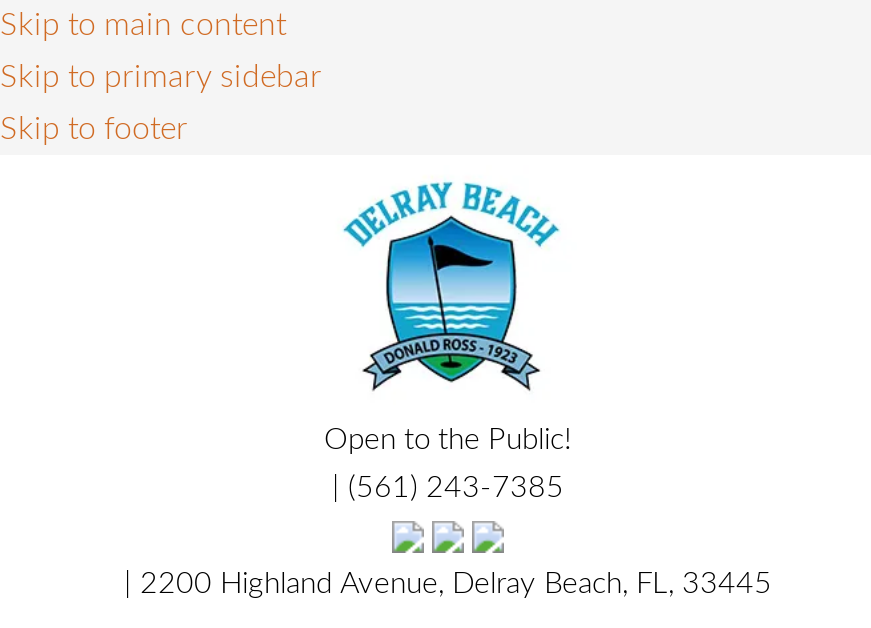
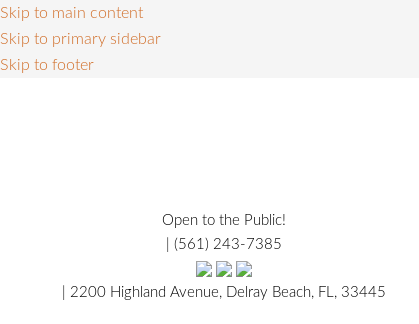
- [image]
